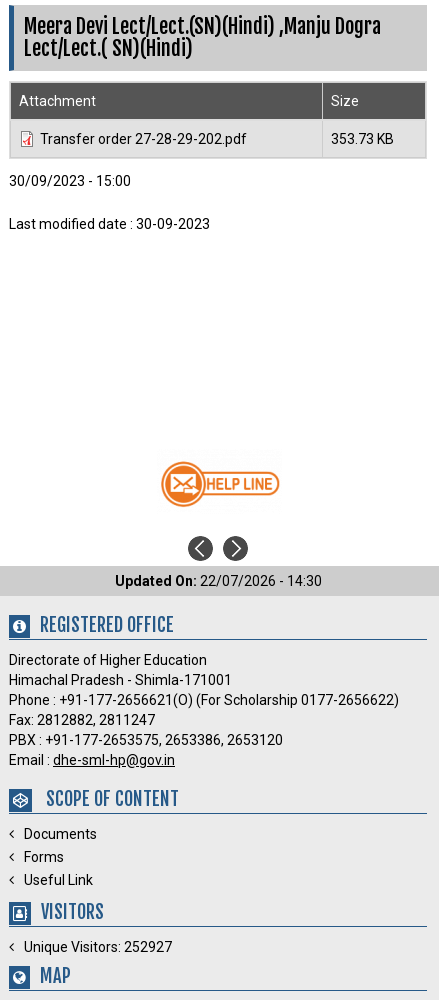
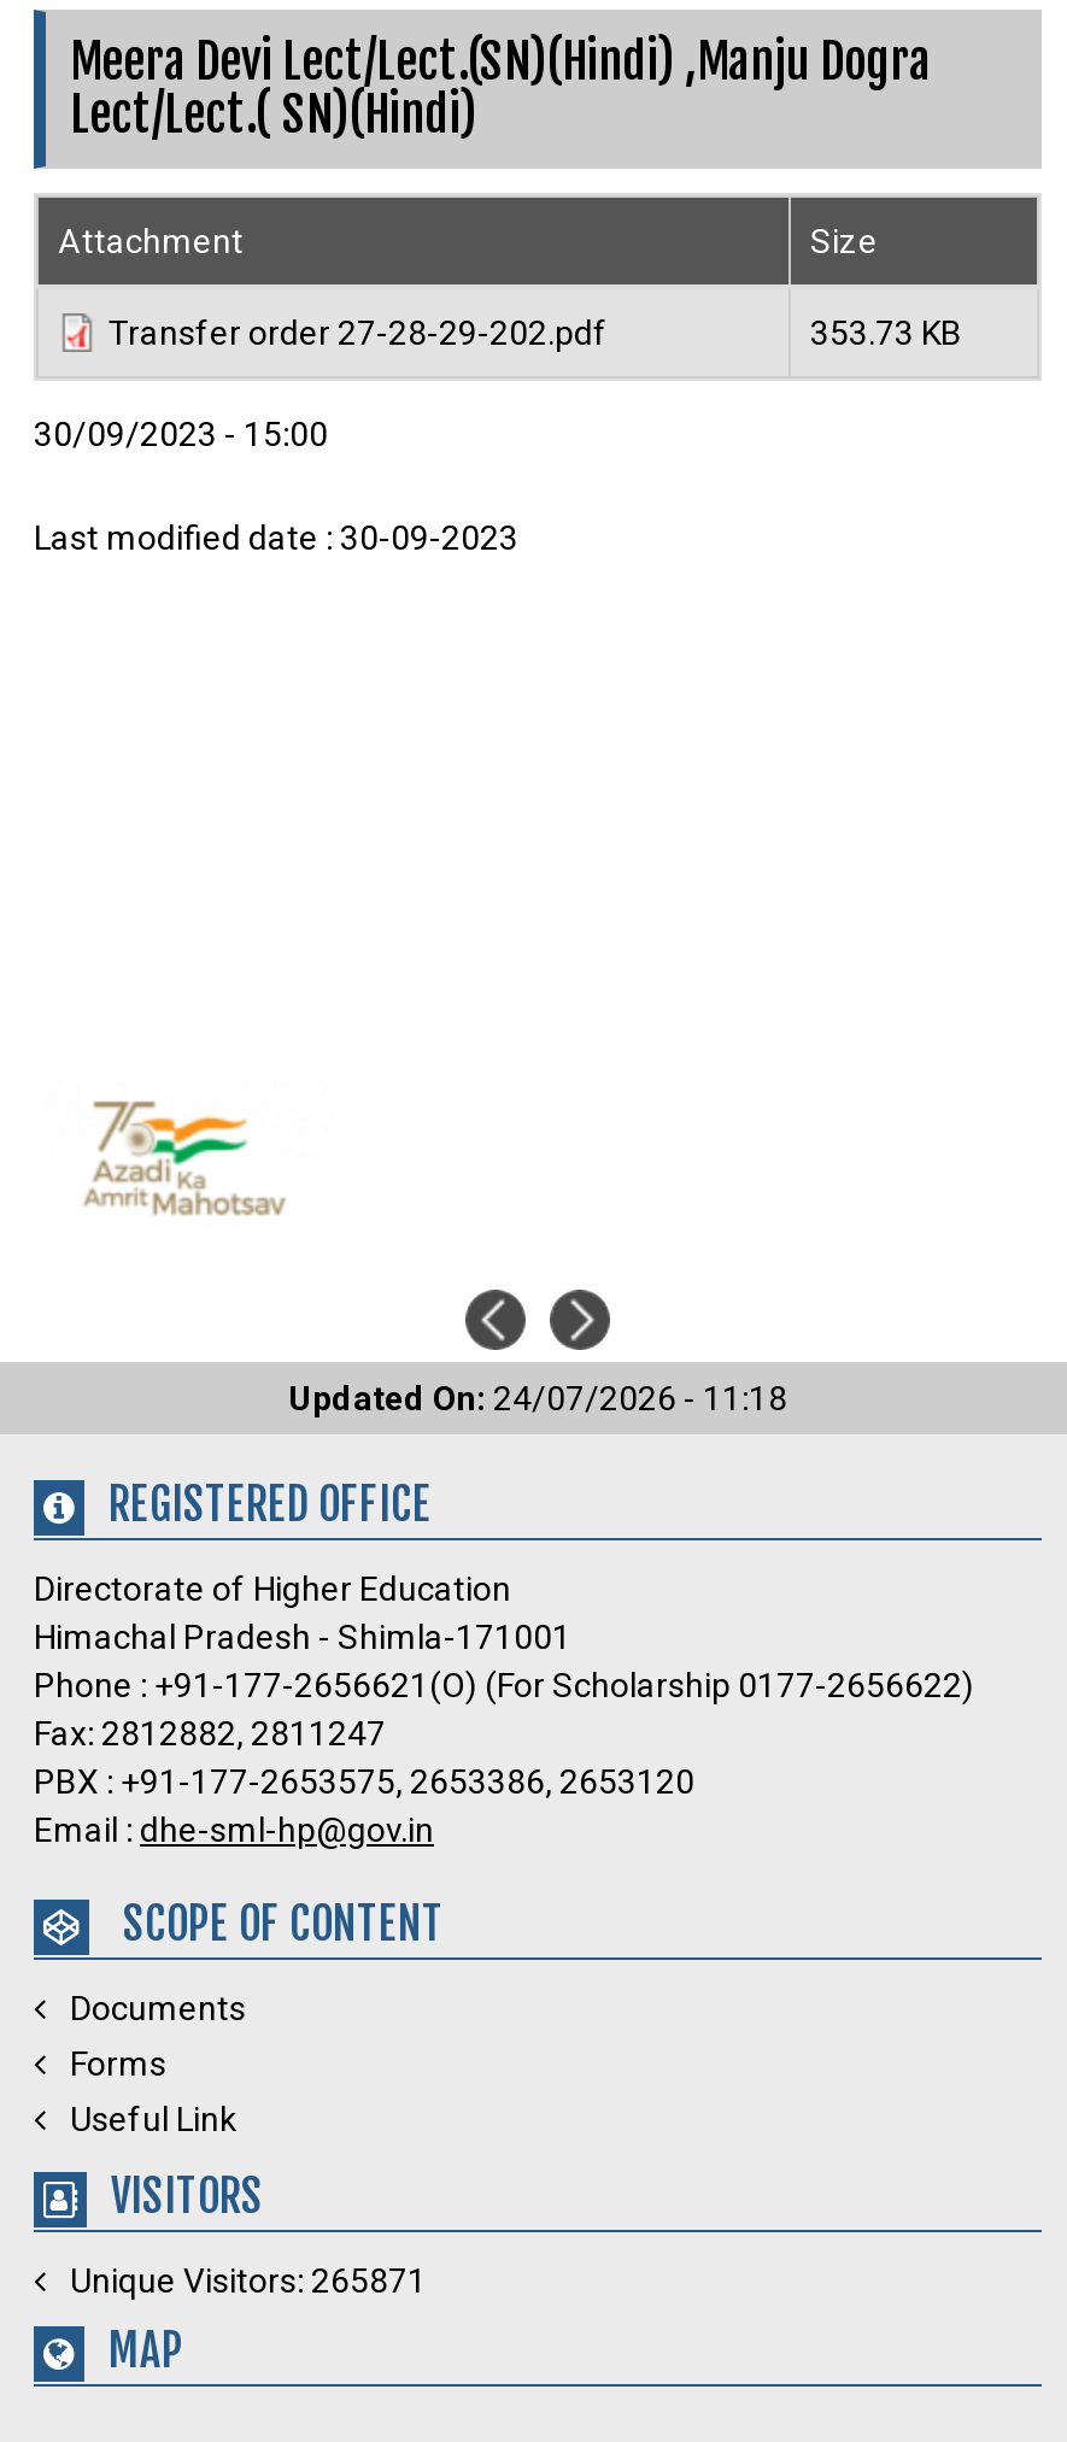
+ [image]

- [image]

- Updated On: 22/07/2026 - 14:30
+ Updated On: 24/07/2026 - 11:18

- Unique Visitors: 252927
+ Unique Visitors: 265871
